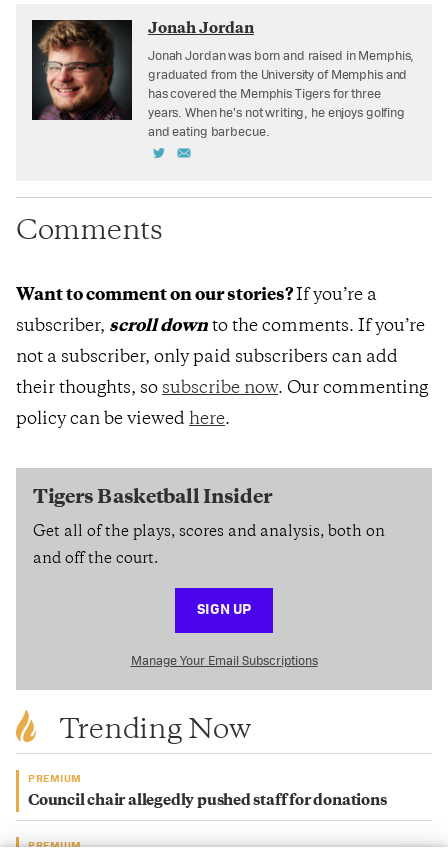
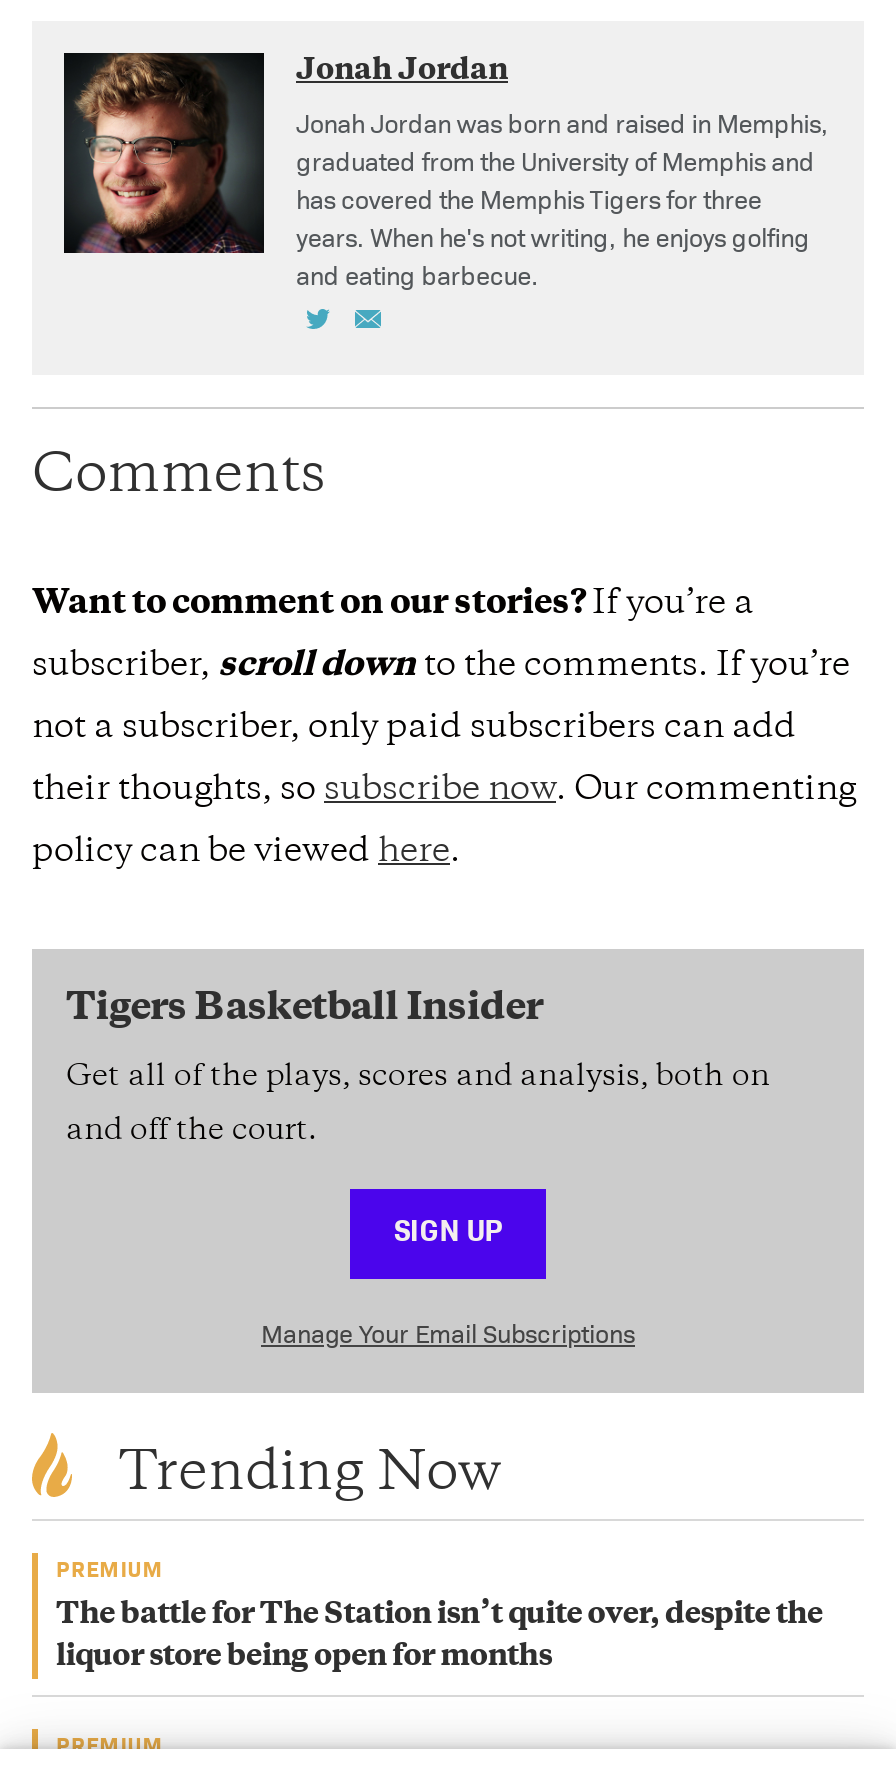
- Council chair allegedly pushed staff for donations
+ The battle for The Station isn’t quite over, despite the
+ liquor store being open for months
